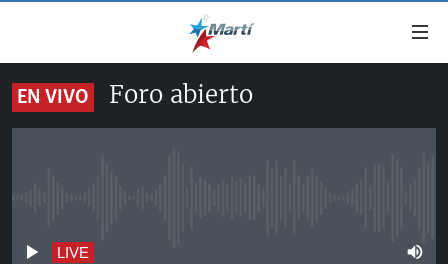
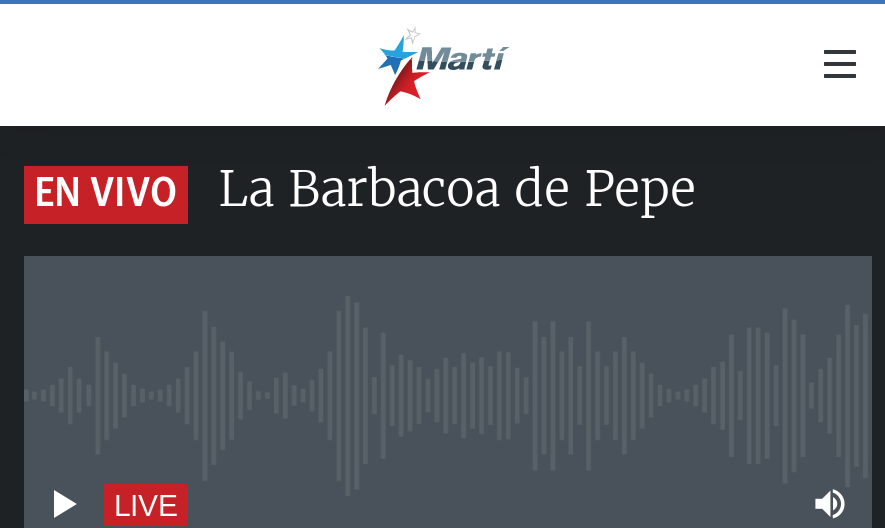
- Foro abierto
+ La Barbacoa de Pepe
